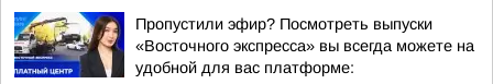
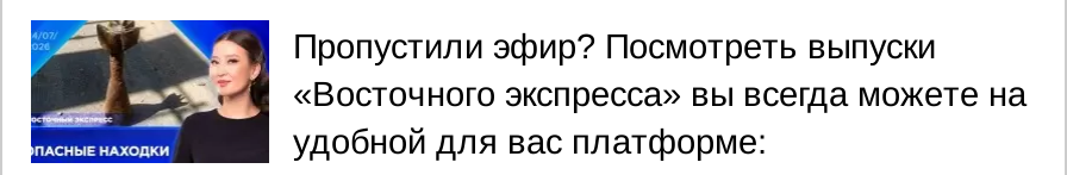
- [image]
+ [image]
